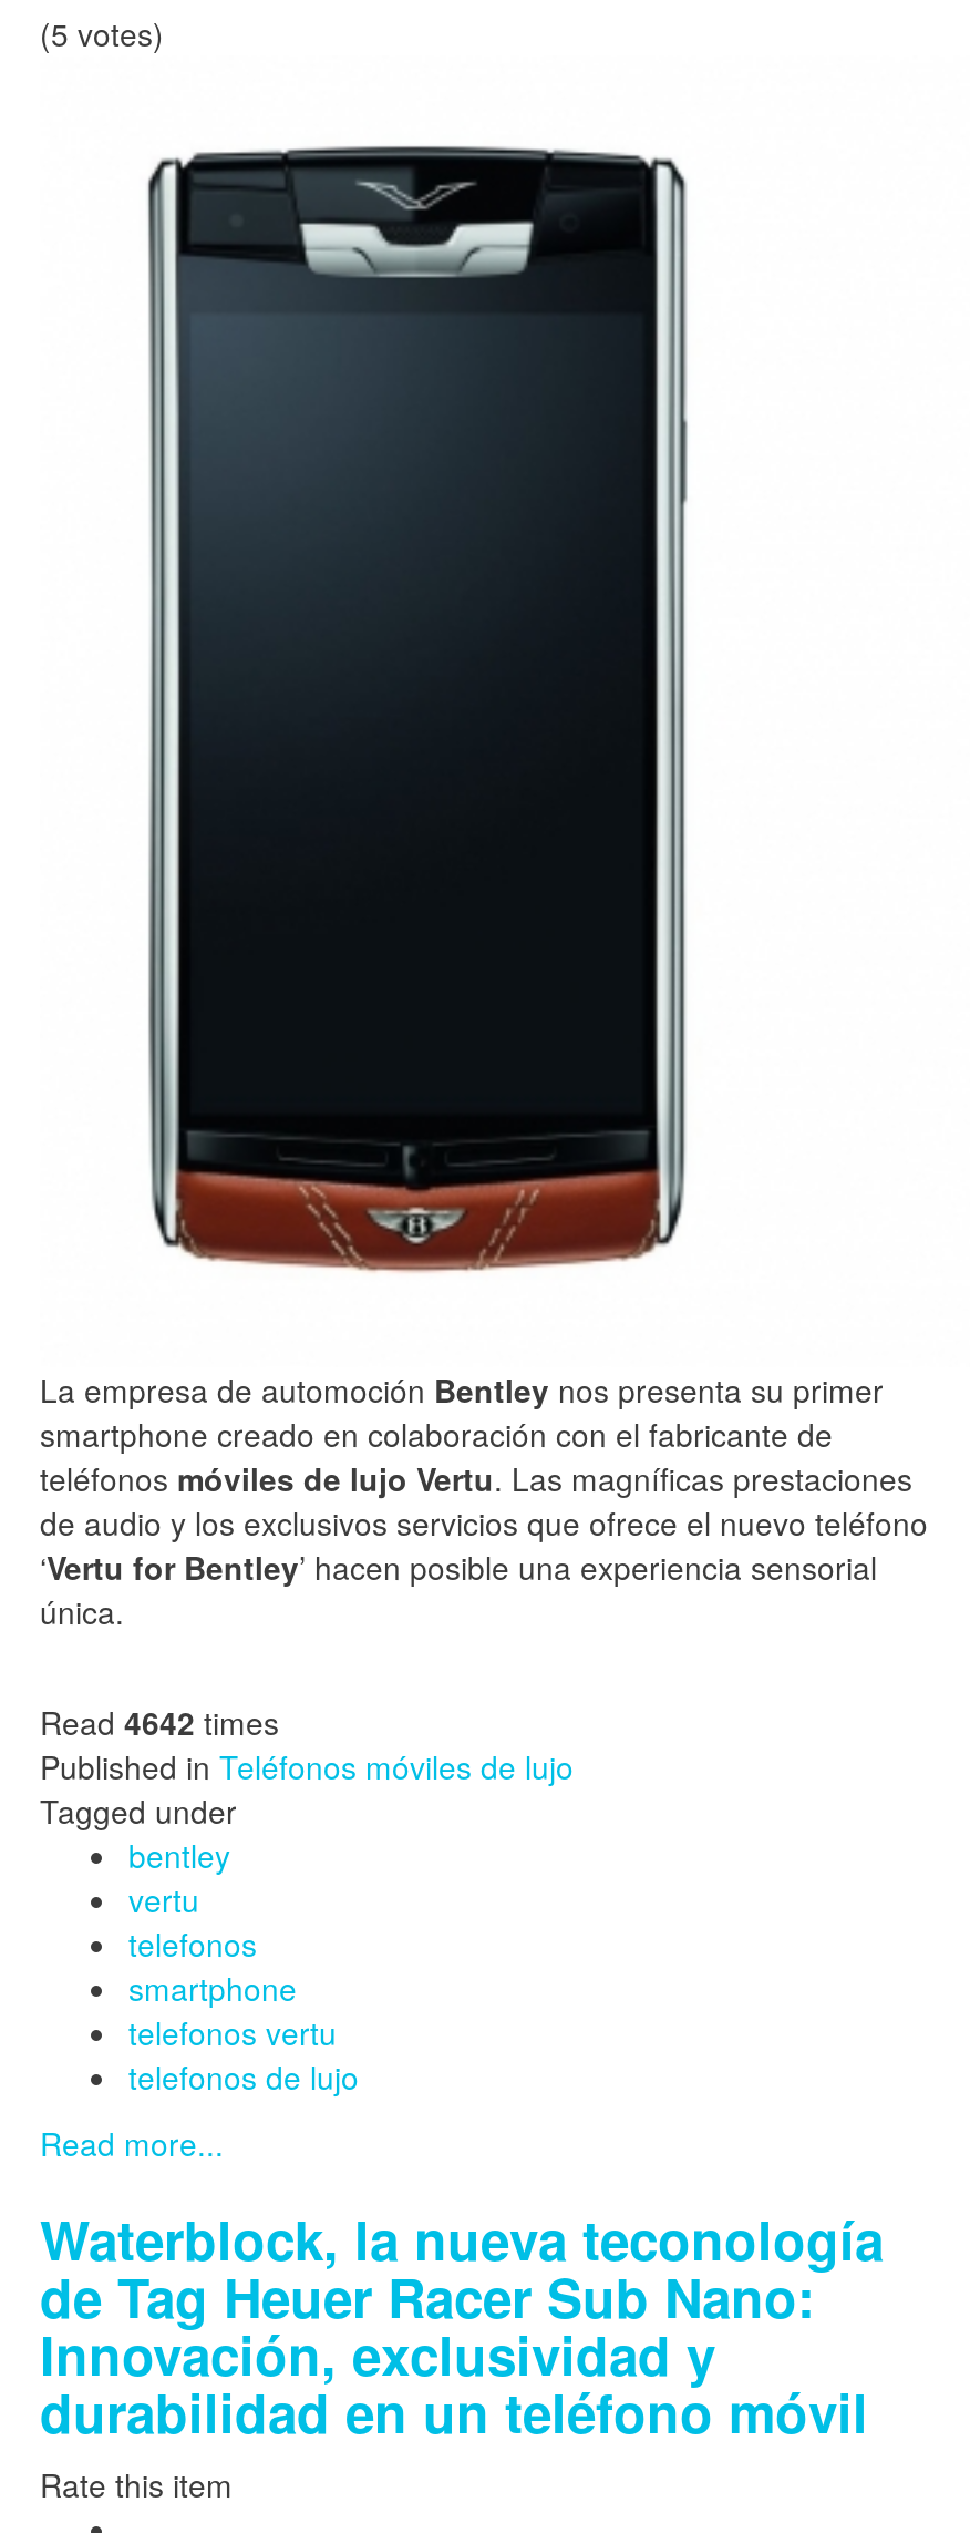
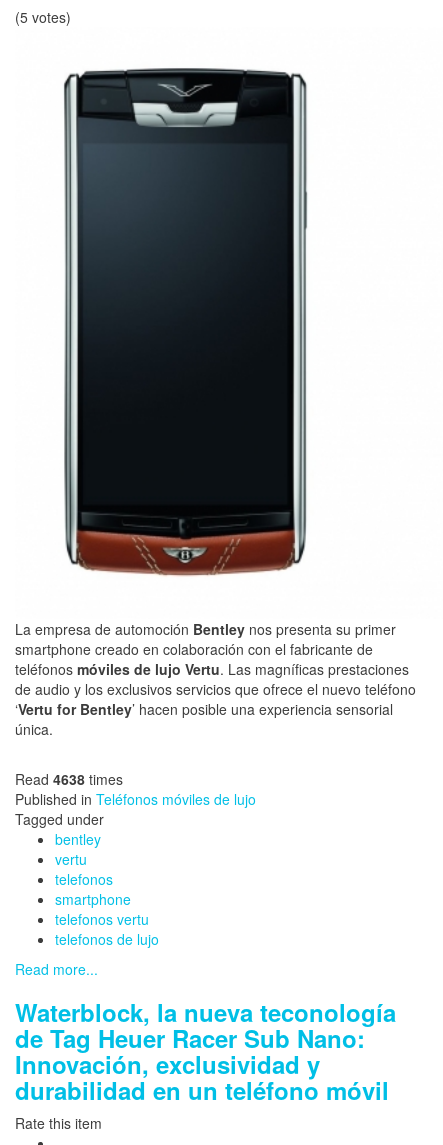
- Read 4642 times
+ Read 4638 times
